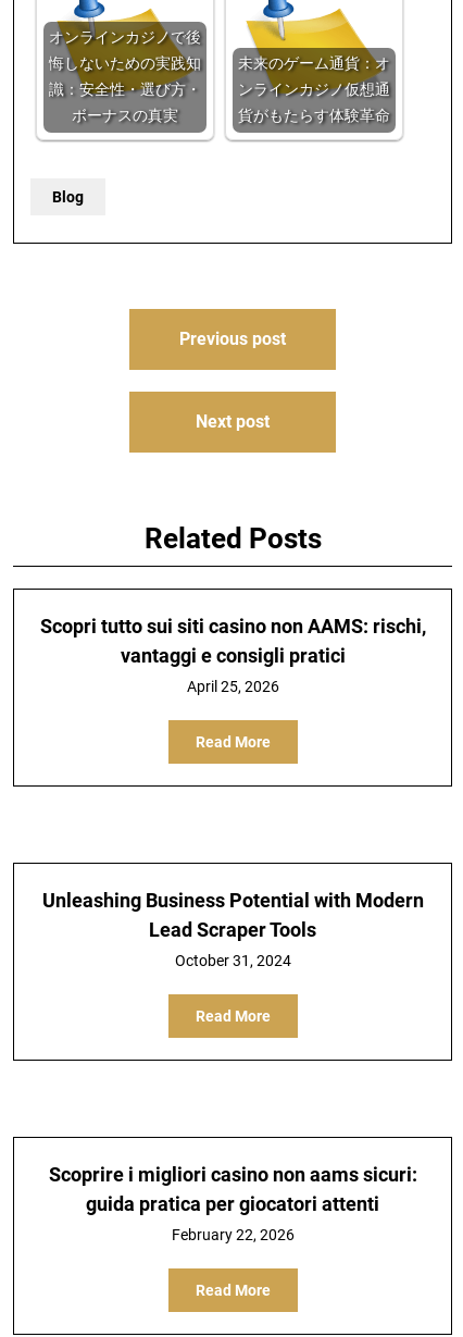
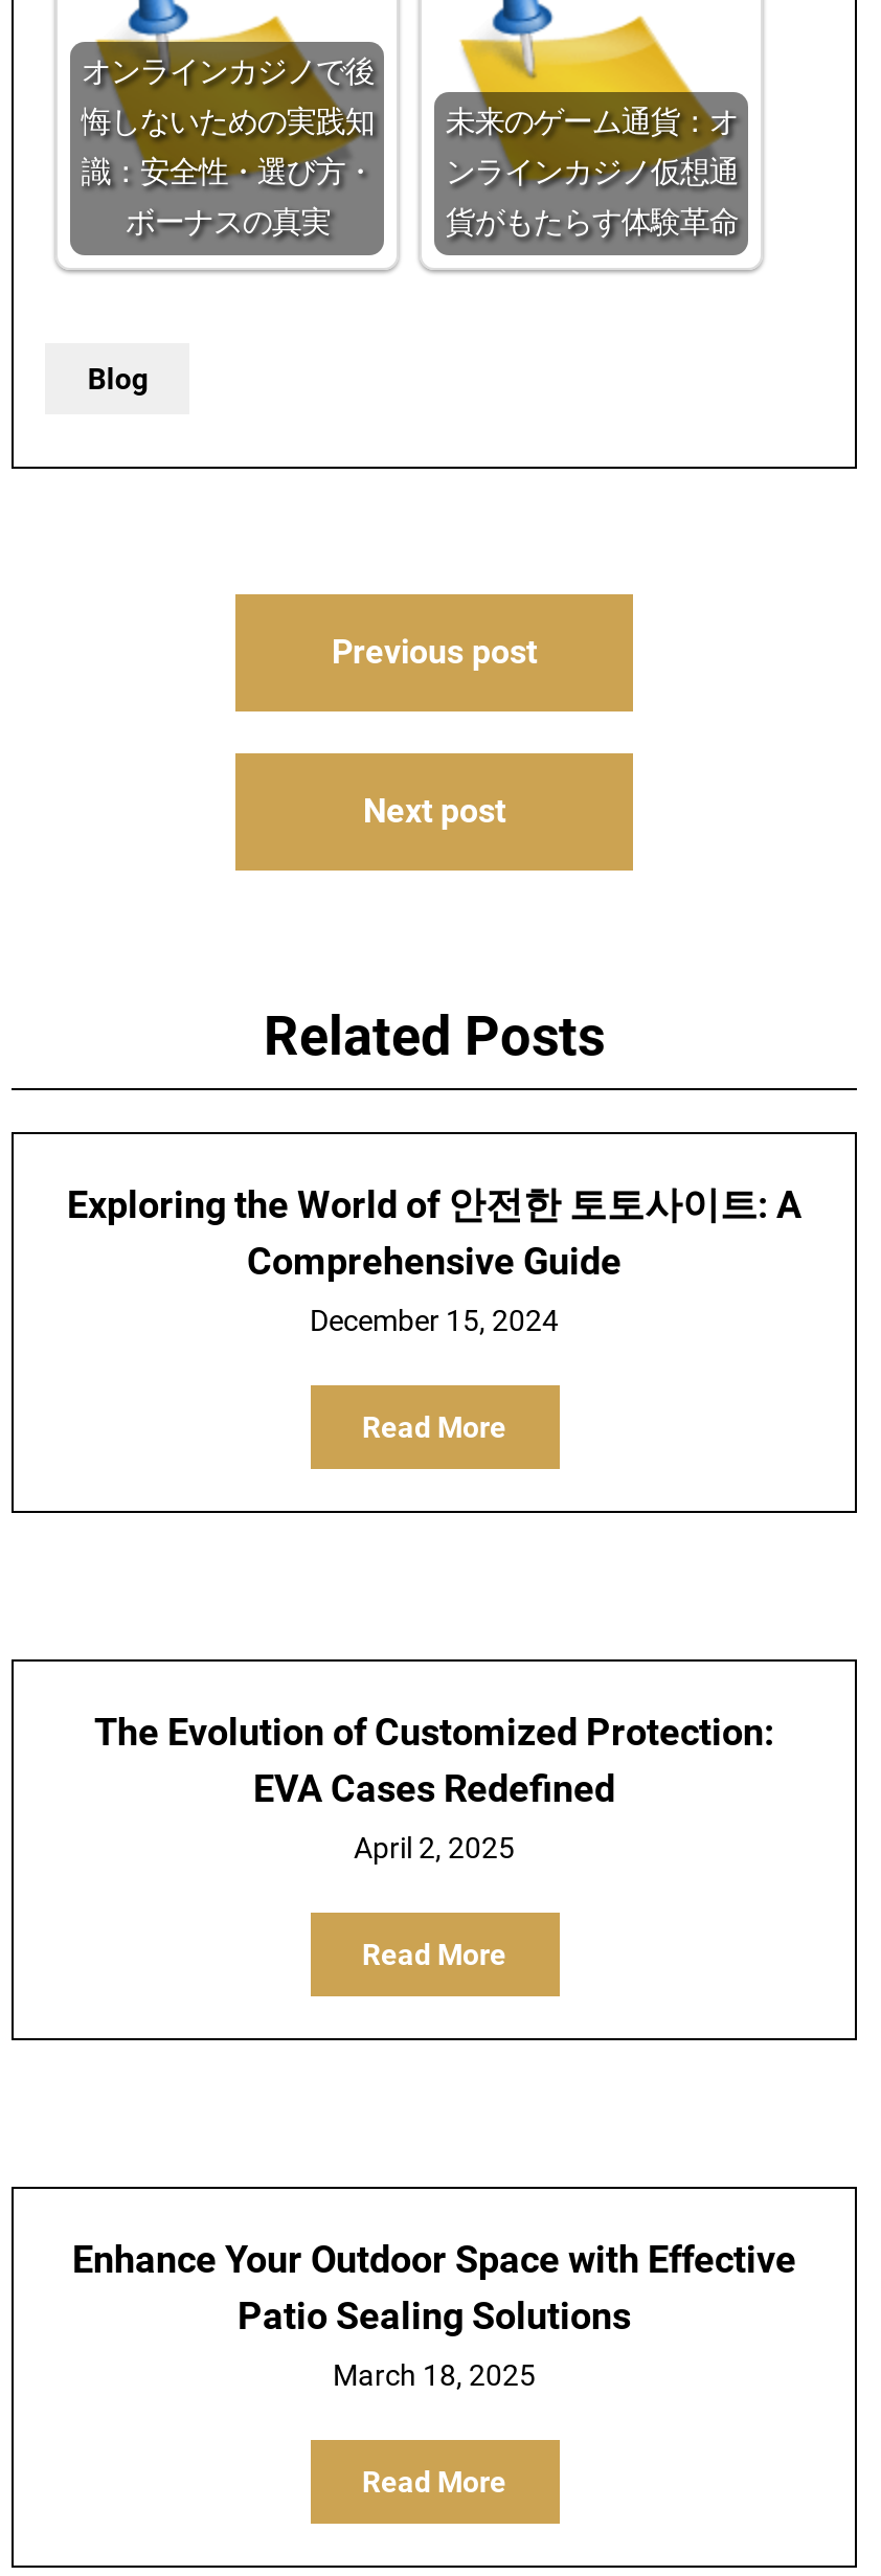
- Scopri tutto sui siti casino non AAMS: rischi,
- vantaggi e consigli pratici
+ Exploring the World of 안전한 토토사이트: A
+ Comprehensive Guide

- April 25, 2026
+ December 15, 2024

- Unleashing Business Potential with Modern
- Lead Scraper Tools
+ The Evolution of Customized Protection:
+ EVA Cases Redefined

- October 31, 2024
+ April 2, 2025

- Scoprire i migliori casino non aams sicuri:
- guida pratica per giocatori attenti
+ Enhance Your Outdoor Space with Effective
+ Patio Sealing Solutions

- February 22, 2026
+ March 18, 2025
